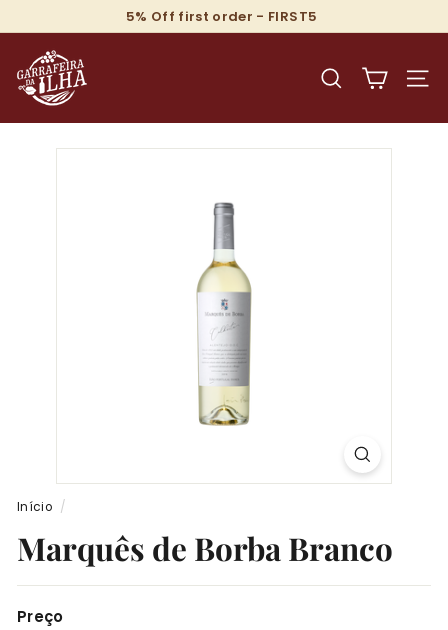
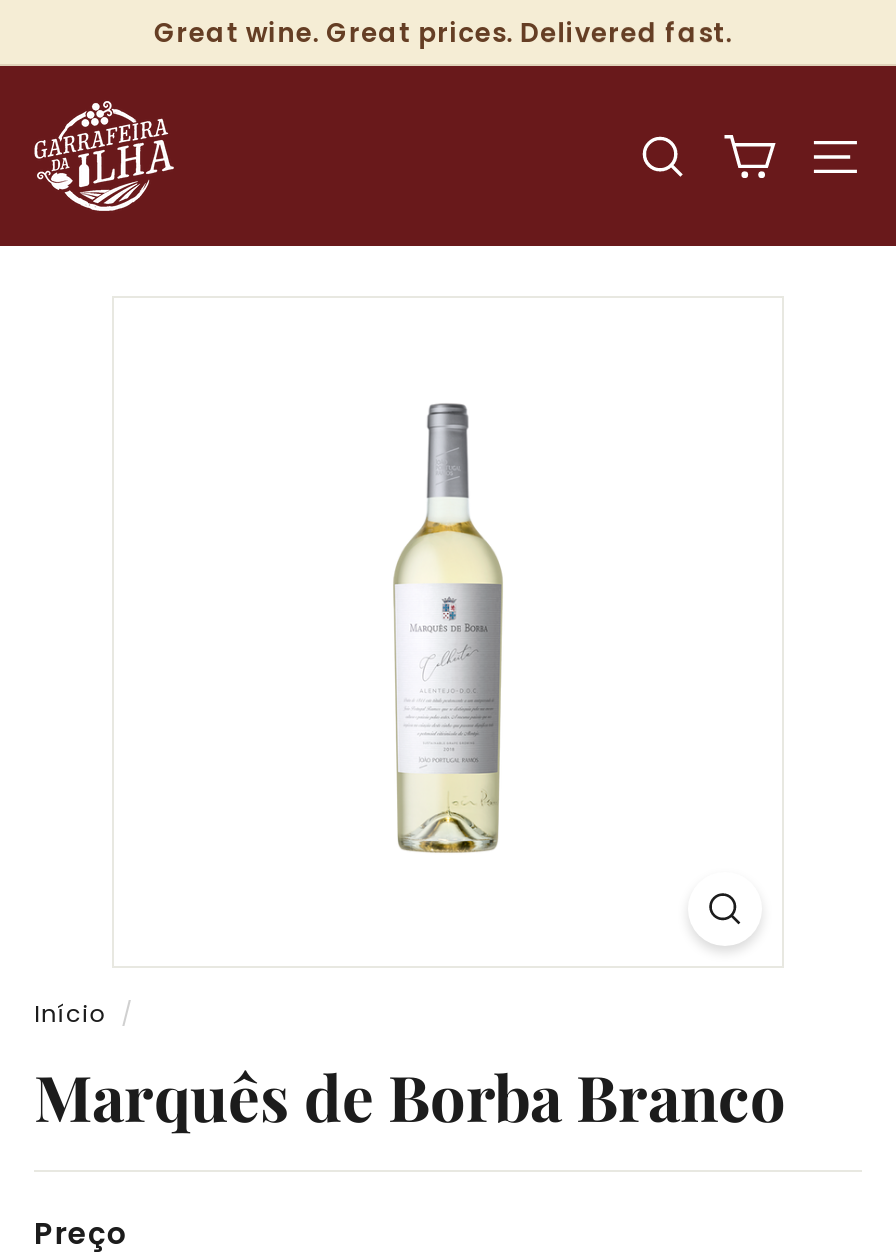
- 5% Off first order - FIRST5
+ Great wine. Great prices. Delivered fast.
